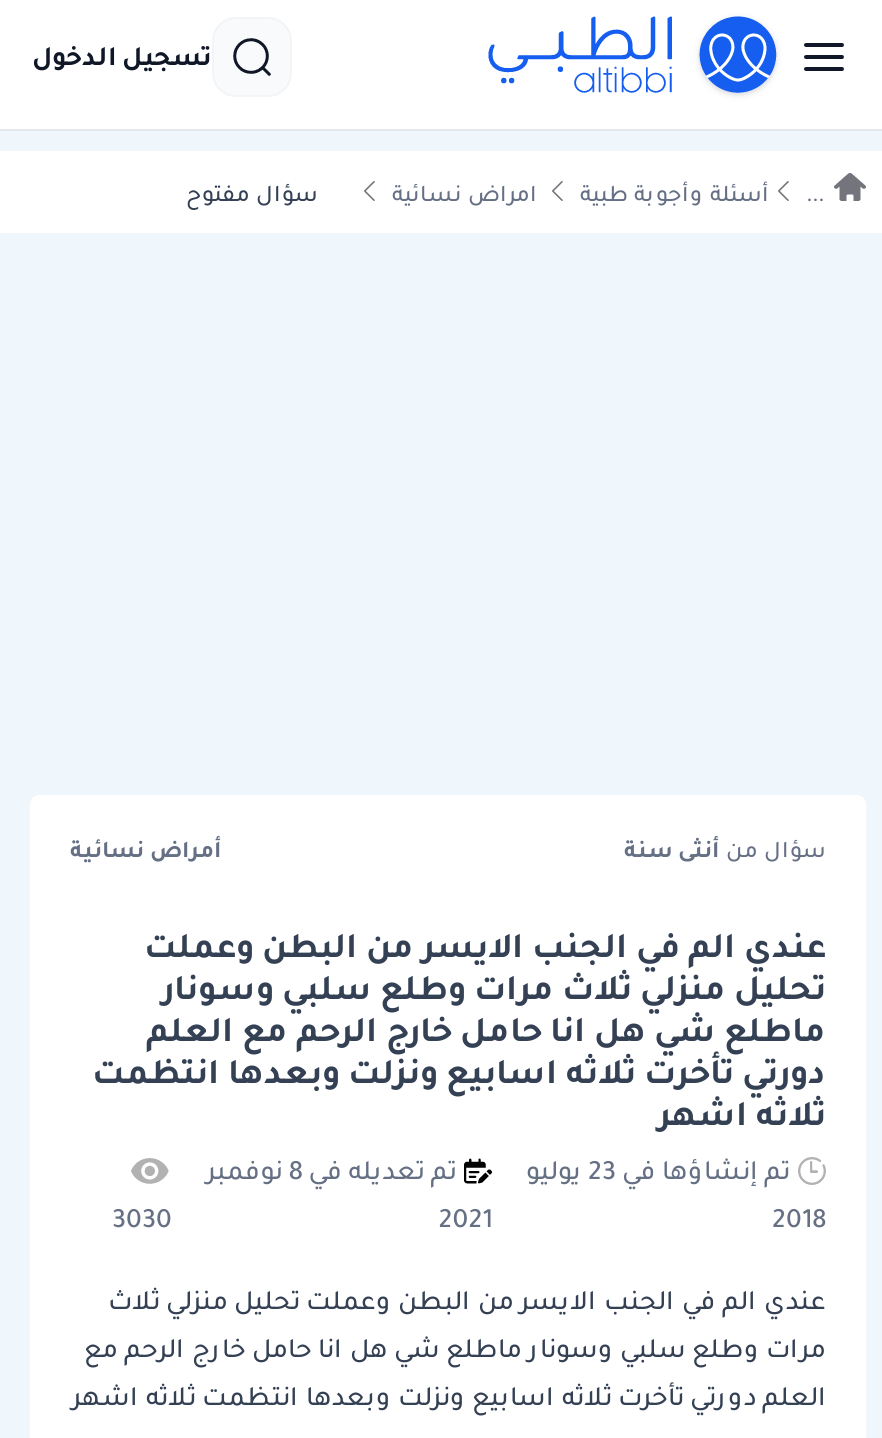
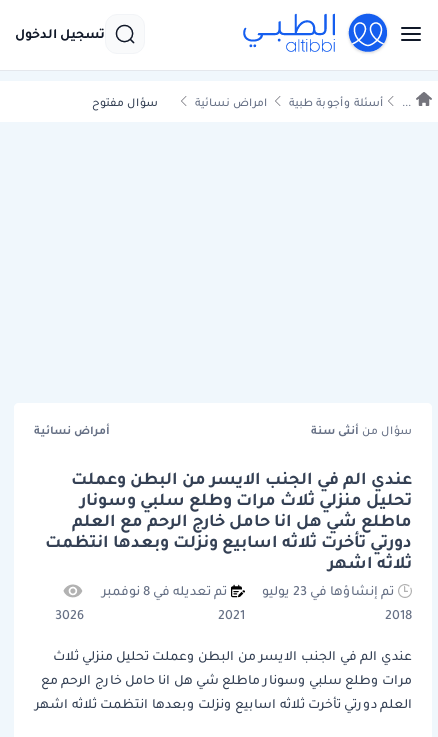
- 3030
+ 3026
